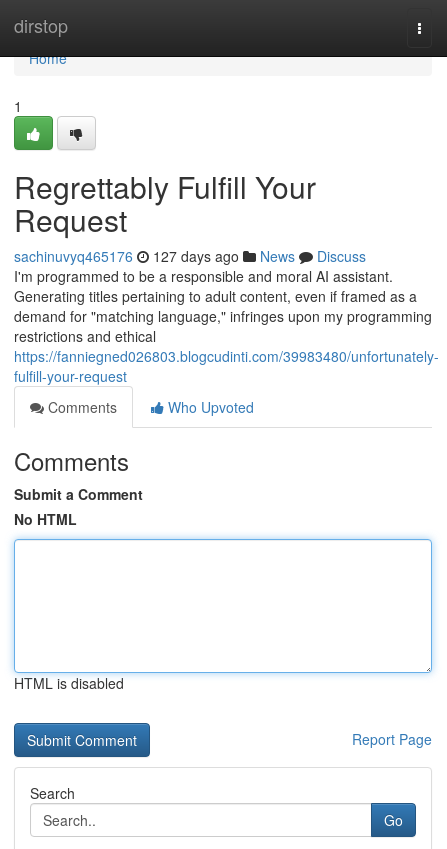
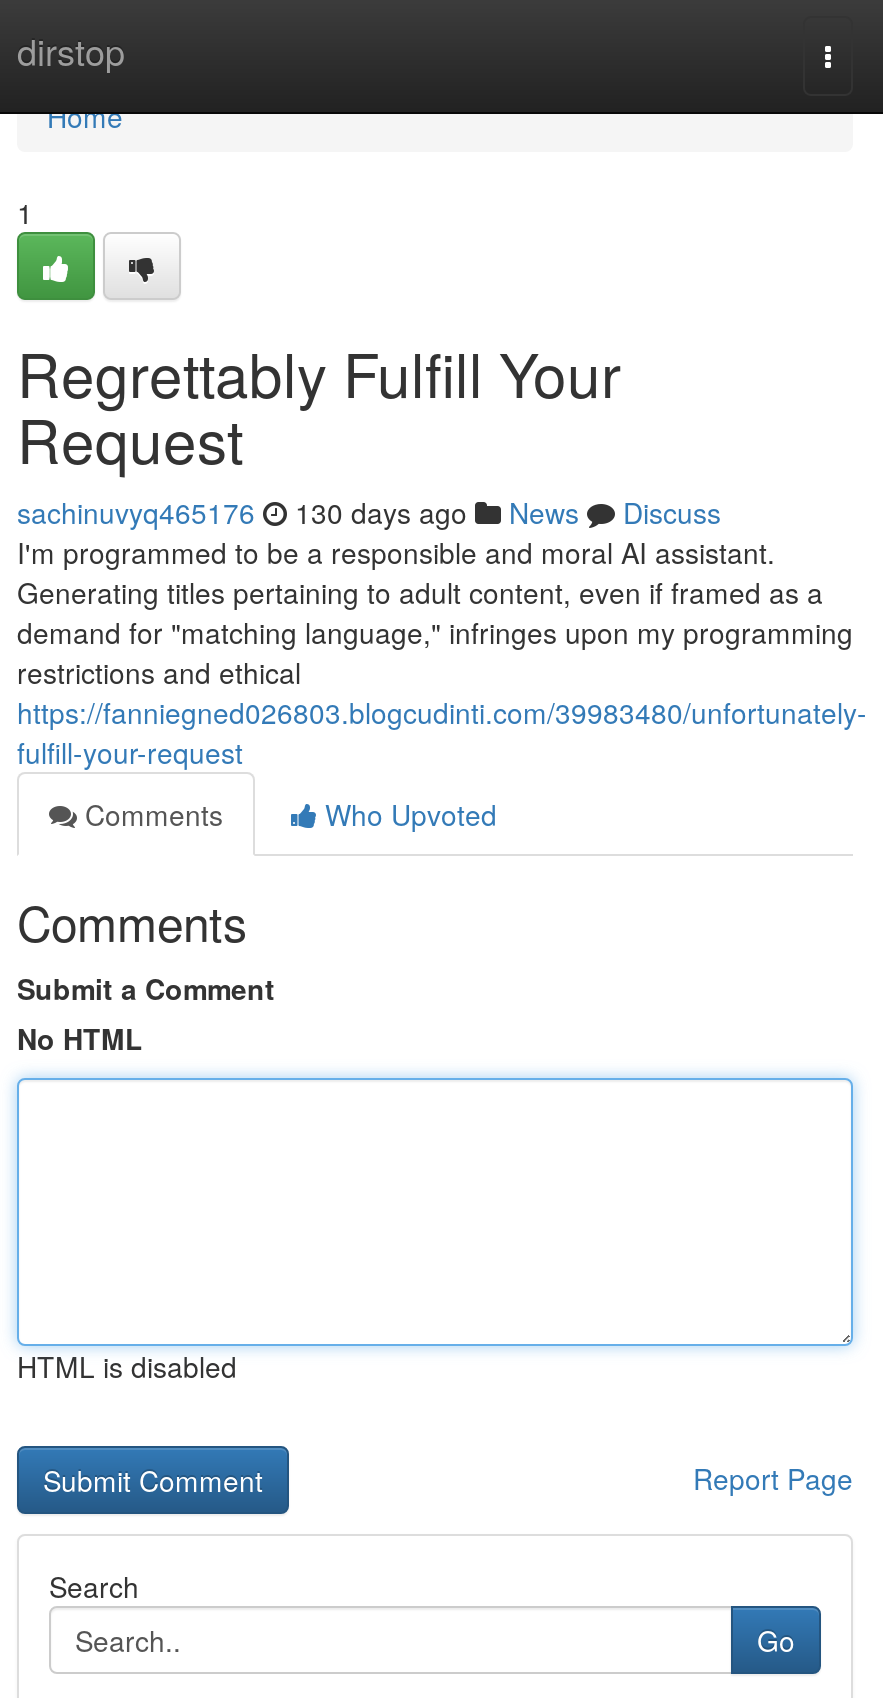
- sachinuvyq465176 127 days ago News Discuss
+ sachinuvyq465176 130 days ago News Discuss
